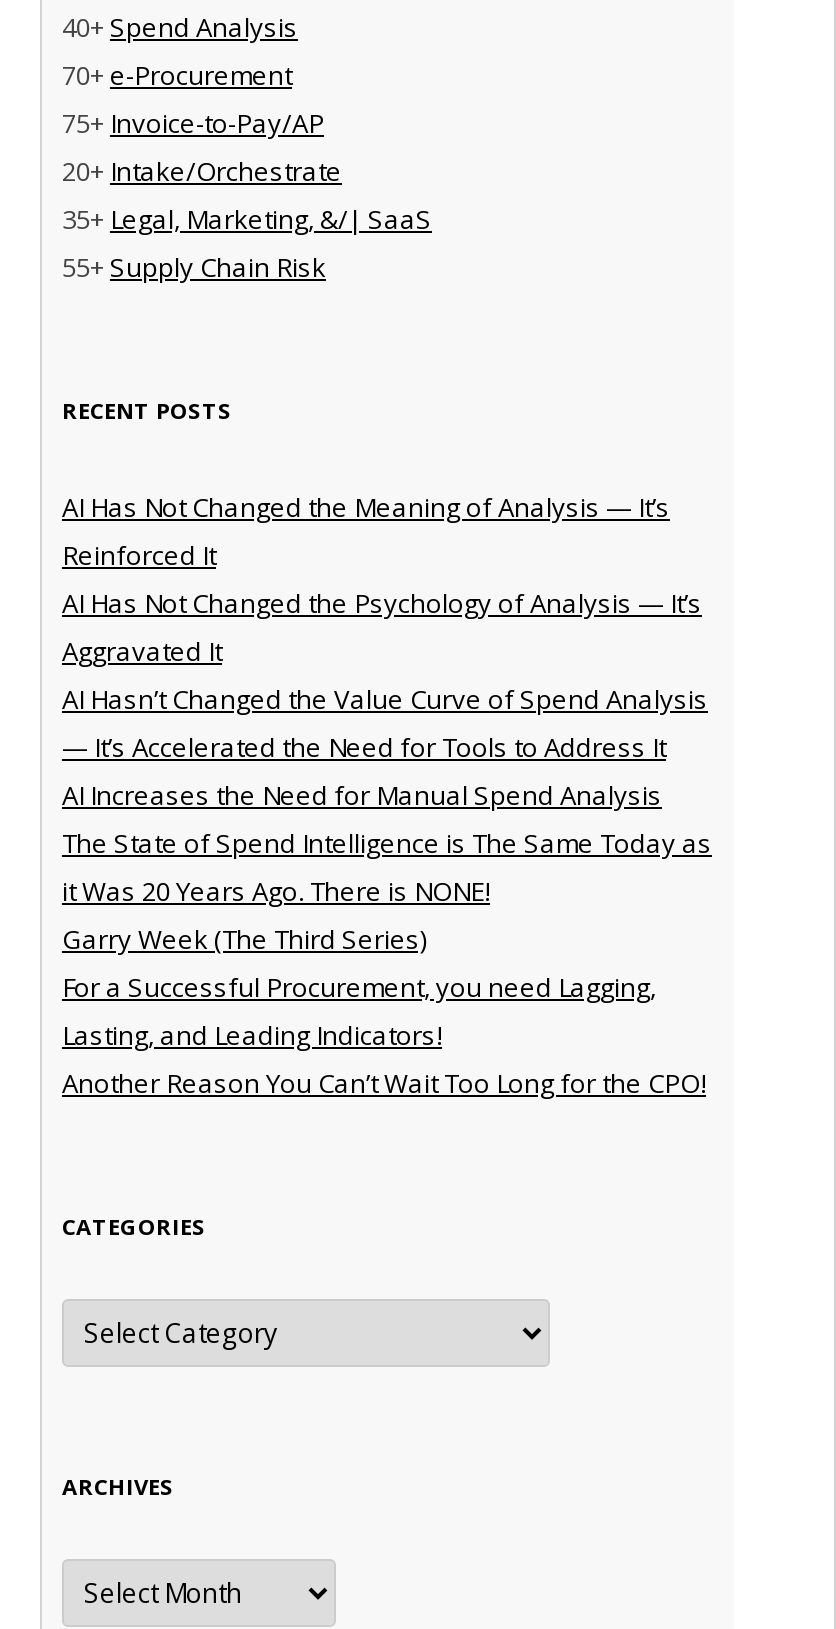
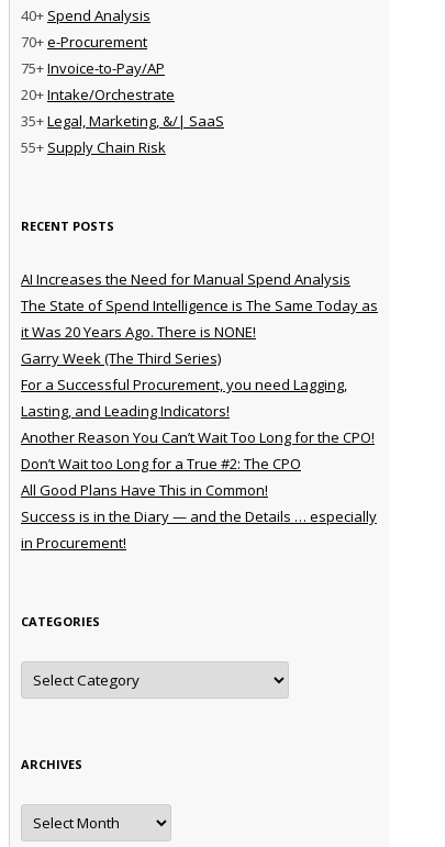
- AI Has Not Changed the Meaning of Analysis — It’s
- Reinforced It
- AI Has Not Changed the Psychology of Analysis — It’s
- Aggravated It
- AI Hasn’t Changed the Value Curve of Spend Analysis
- — It’s Accelerated the Need for Tools to Address It

moved up: AI Increases the Need for Manual Spend Analysis | The State of Spend Intelligence is The Same Today as | it Was 20 Years Ago. There is NONE! | Garry Week (The Third Series) | For a Successful Procurement, you need Lagging, | Lasting, and Leading Indicators! | Another Reason You Can’t Wait Too Long for the CPO!

+ Don’t Wait too Long for a True #2: The CPO
+ All Good Plans Have This in Common!
+ Success is in the Diary — and the Details … especially
+ in Procurement!
